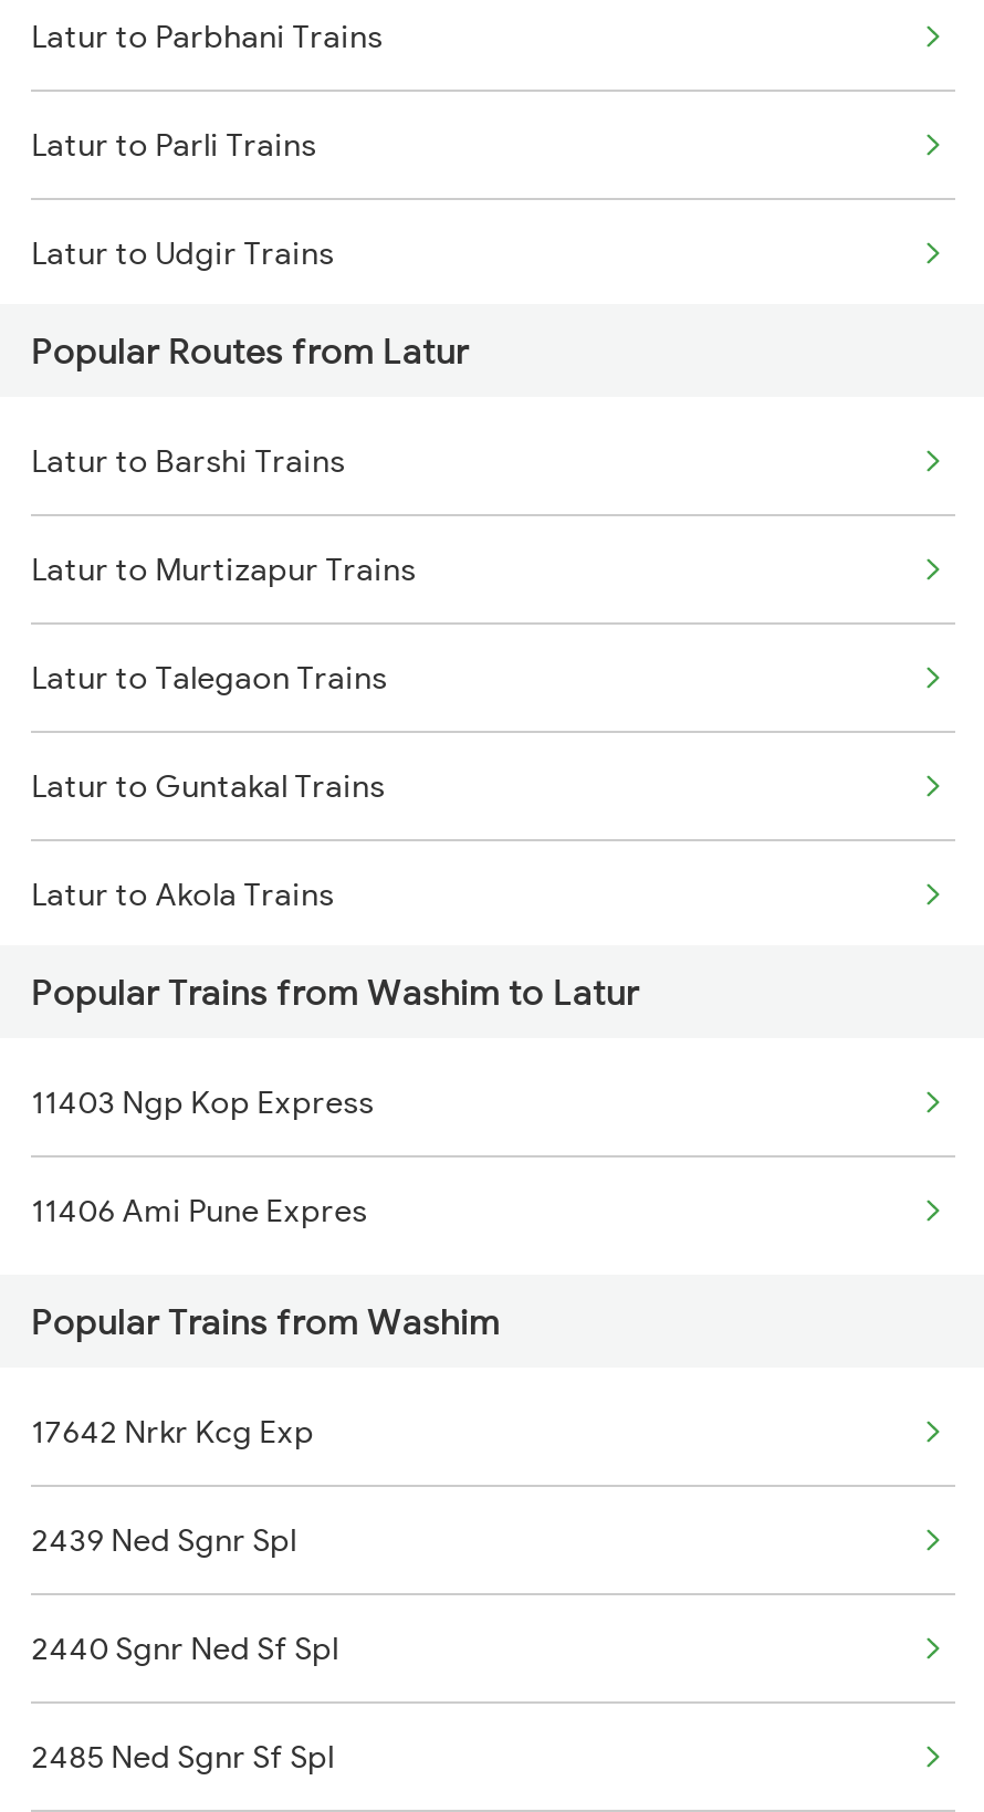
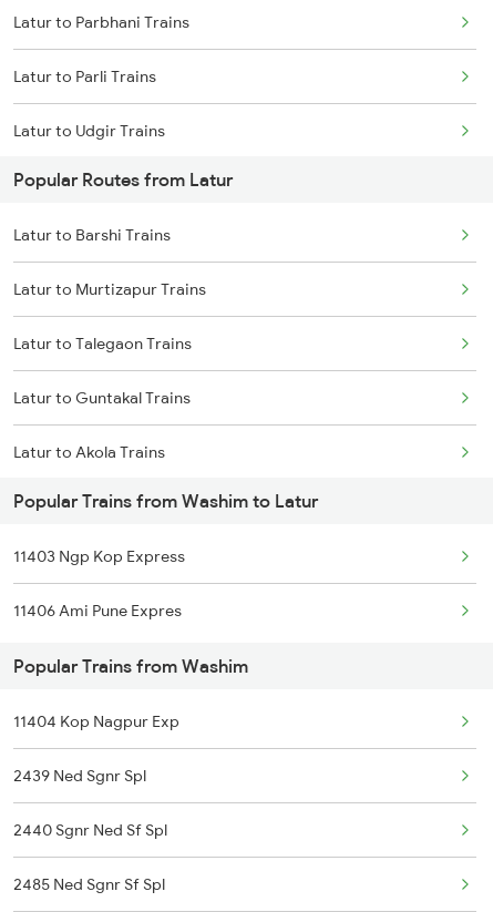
- 17642 Nrkr Kcg Exp
+ 11404 Kop Nagpur Exp
